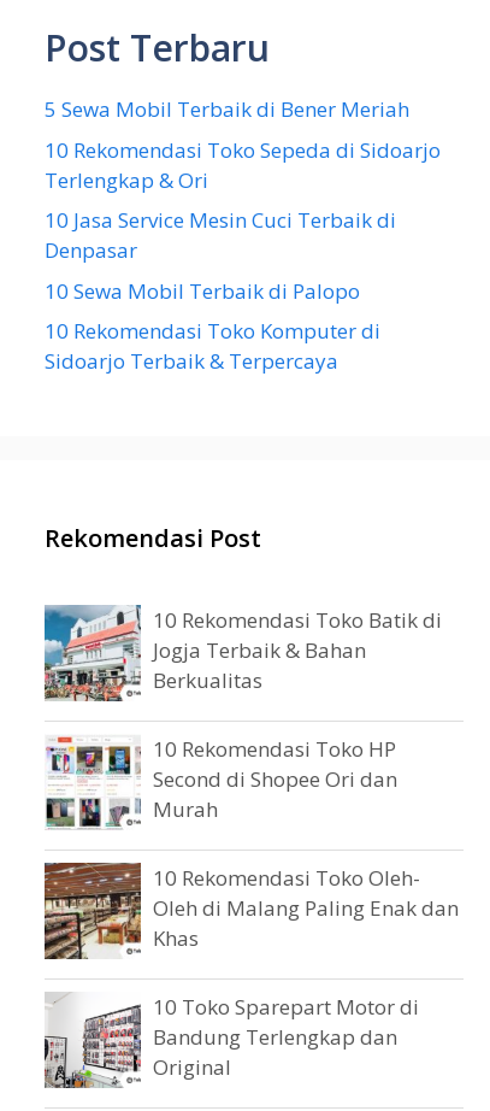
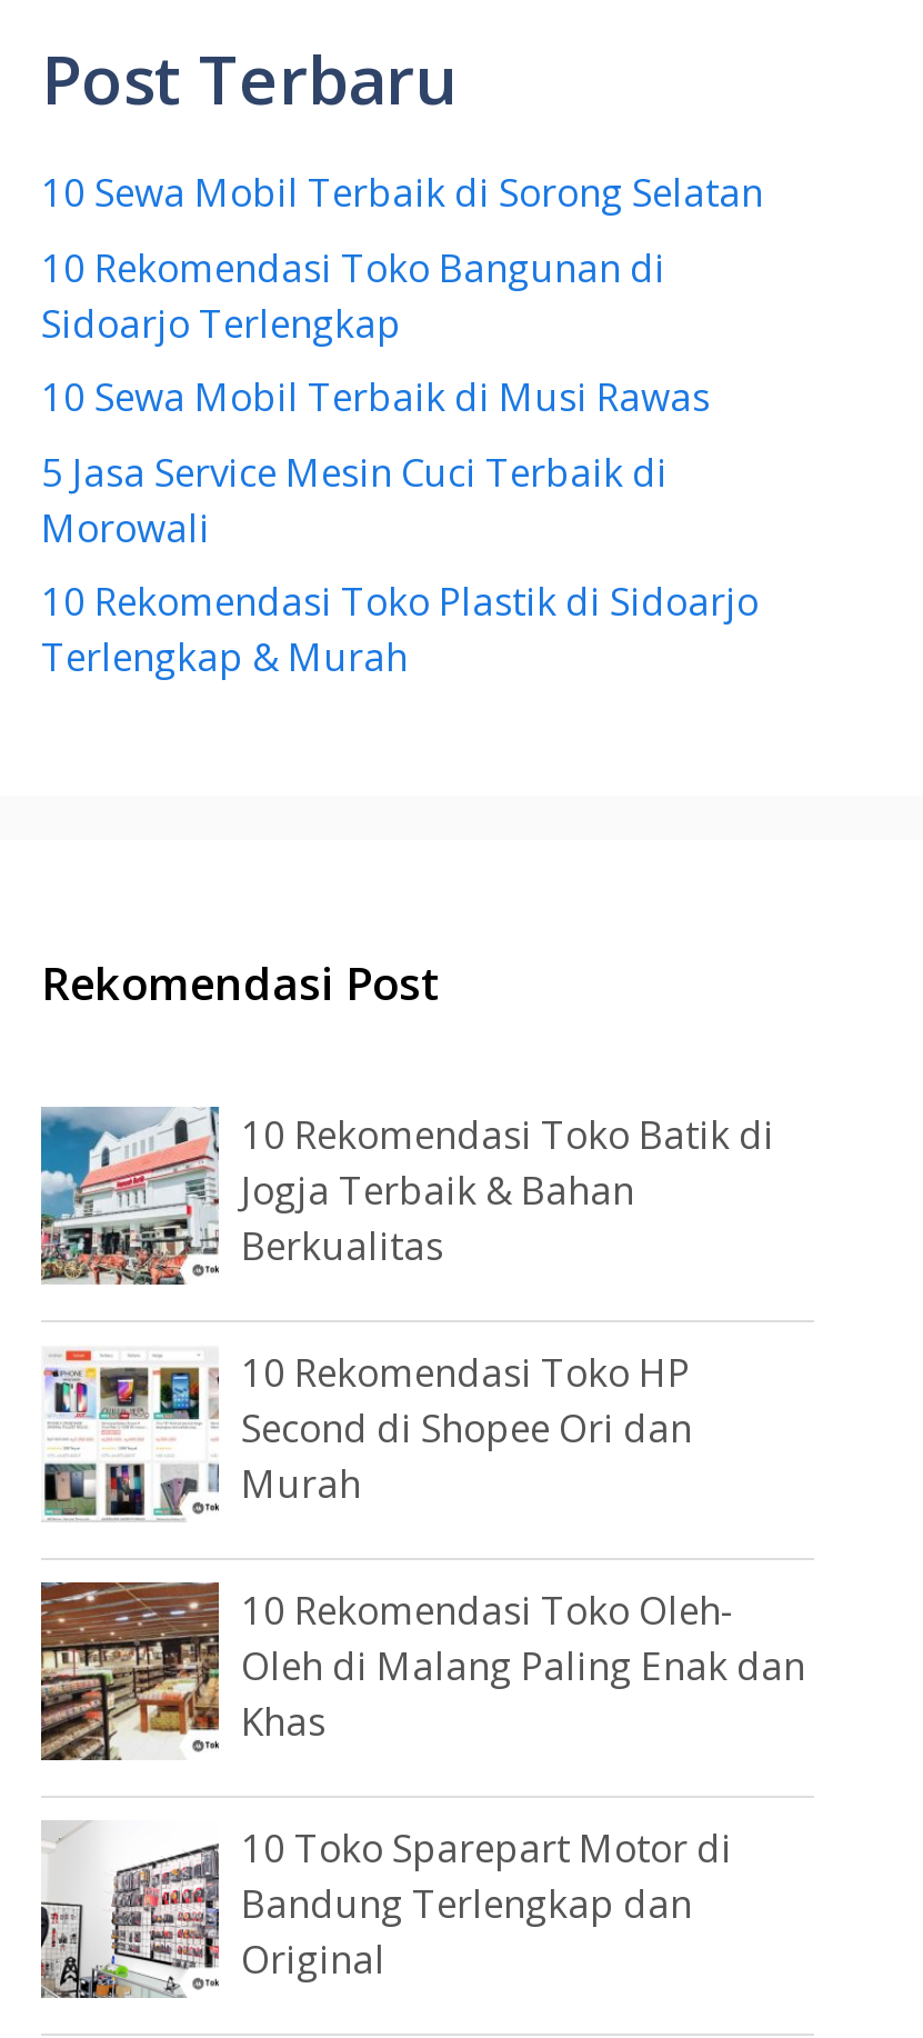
- 5 Sewa Mobil Terbaik di Bener Meriah
+ 10 Sewa Mobil Terbaik di Sorong Selatan

- 10 Rekomendasi Toko Sepeda di Sidoarjo
- Terlengkap & Ori
+ 10 Rekomendasi Toko Bangunan di
+ Sidoarjo Terlengkap

- 10 Jasa Service Mesin Cuci Terbaik di
- Denpasar
+ 10 Sewa Mobil Terbaik di Musi Rawas

- 10 Sewa Mobil Terbaik di Palopo
+ 5 Jasa Service Mesin Cuci Terbaik di
+ Morowali

- 10 Rekomendasi Toko Komputer di
- Sidoarjo Terbaik & Terpercaya
+ 10 Rekomendasi Toko Plastik di Sidoarjo
+ Terlengkap & Murah
